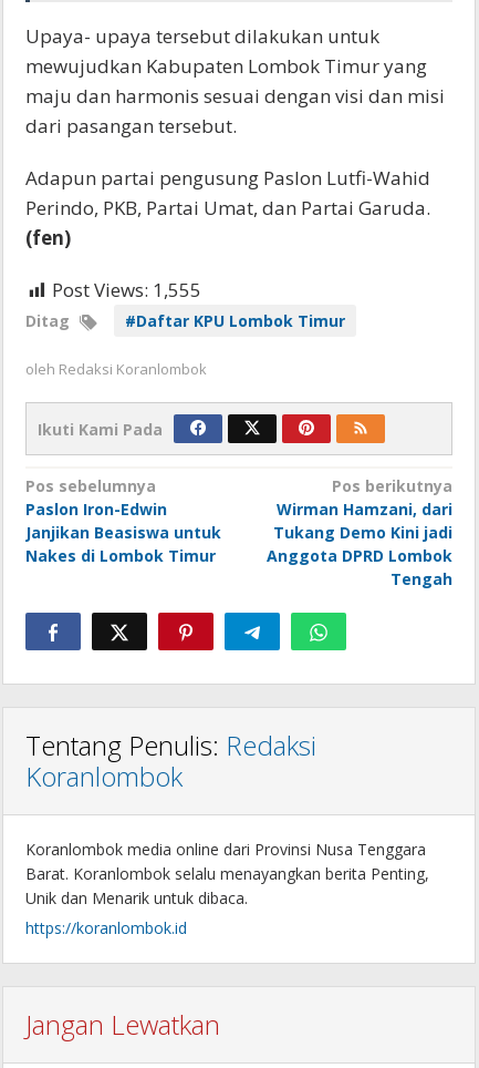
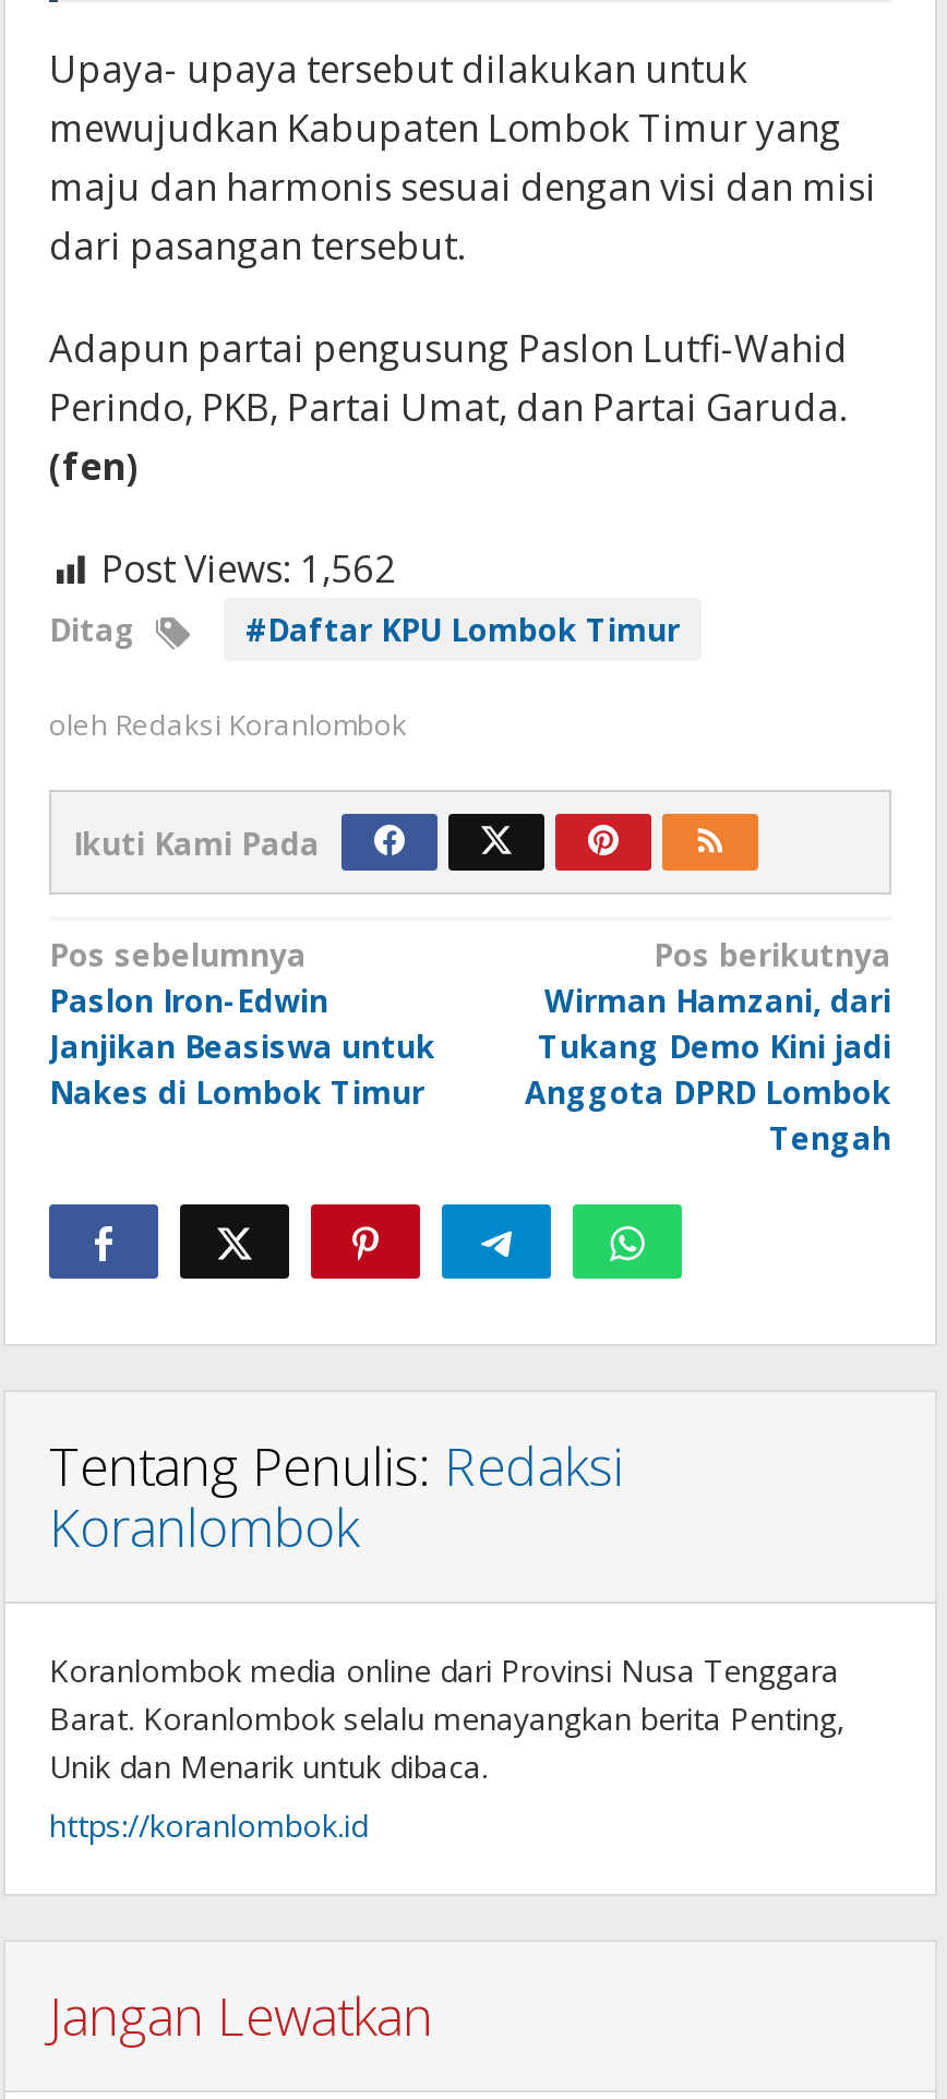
- Post Views: 1,555
+ Post Views: 1,562
